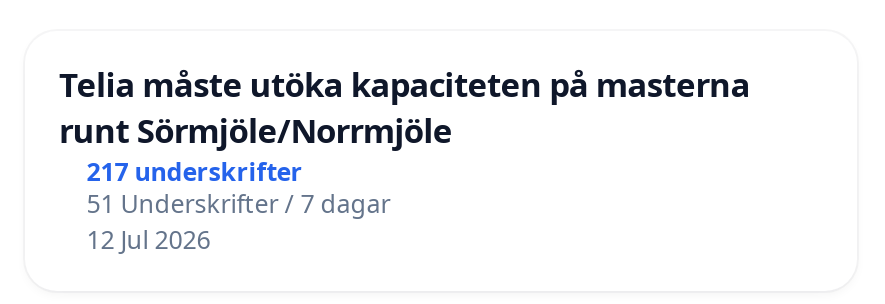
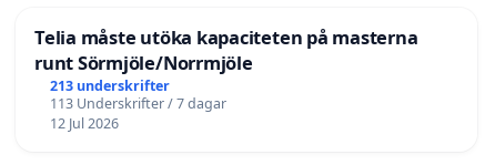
- 217 underskrifter
+ 213 underskrifter

- 51 Underskrifter / 7 dagar
+ 113 Underskrifter / 7 dagar
